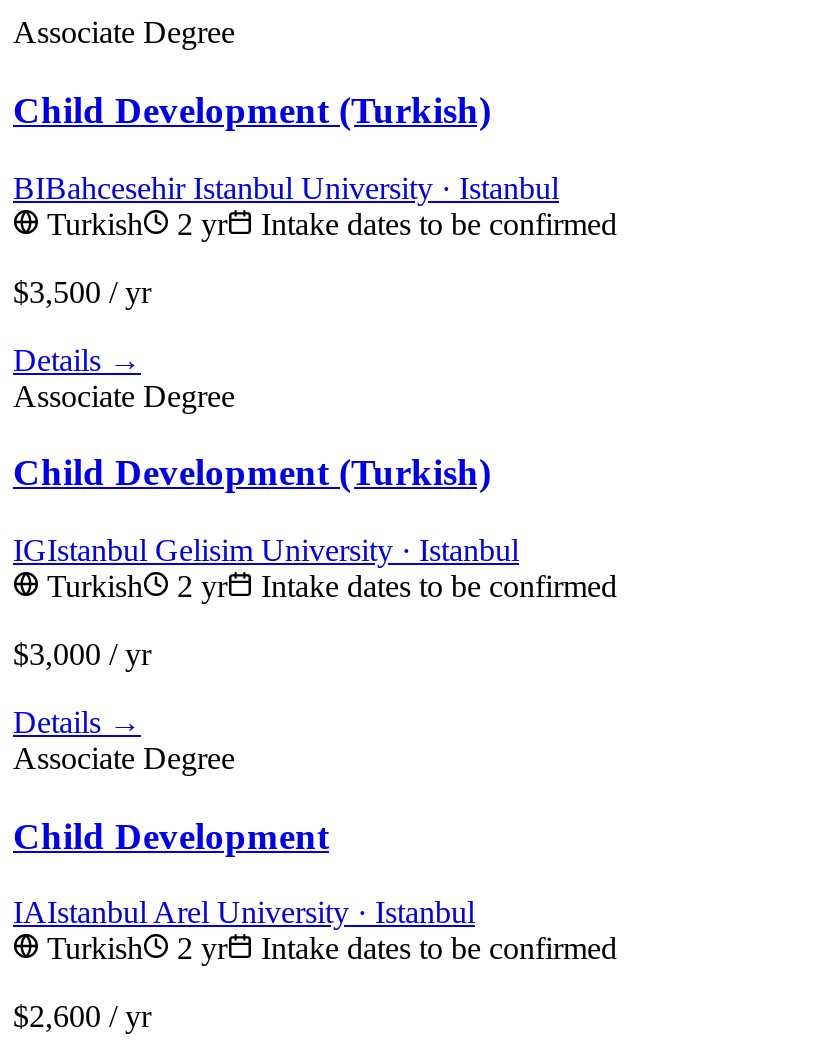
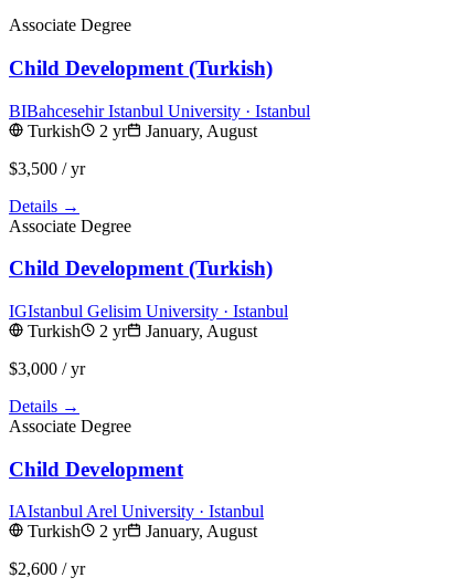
- Intake dates to be confirmed
+ January, August

- Intake dates to be confirmed
+ January, August

- Intake dates to be confirmed
+ January, August
